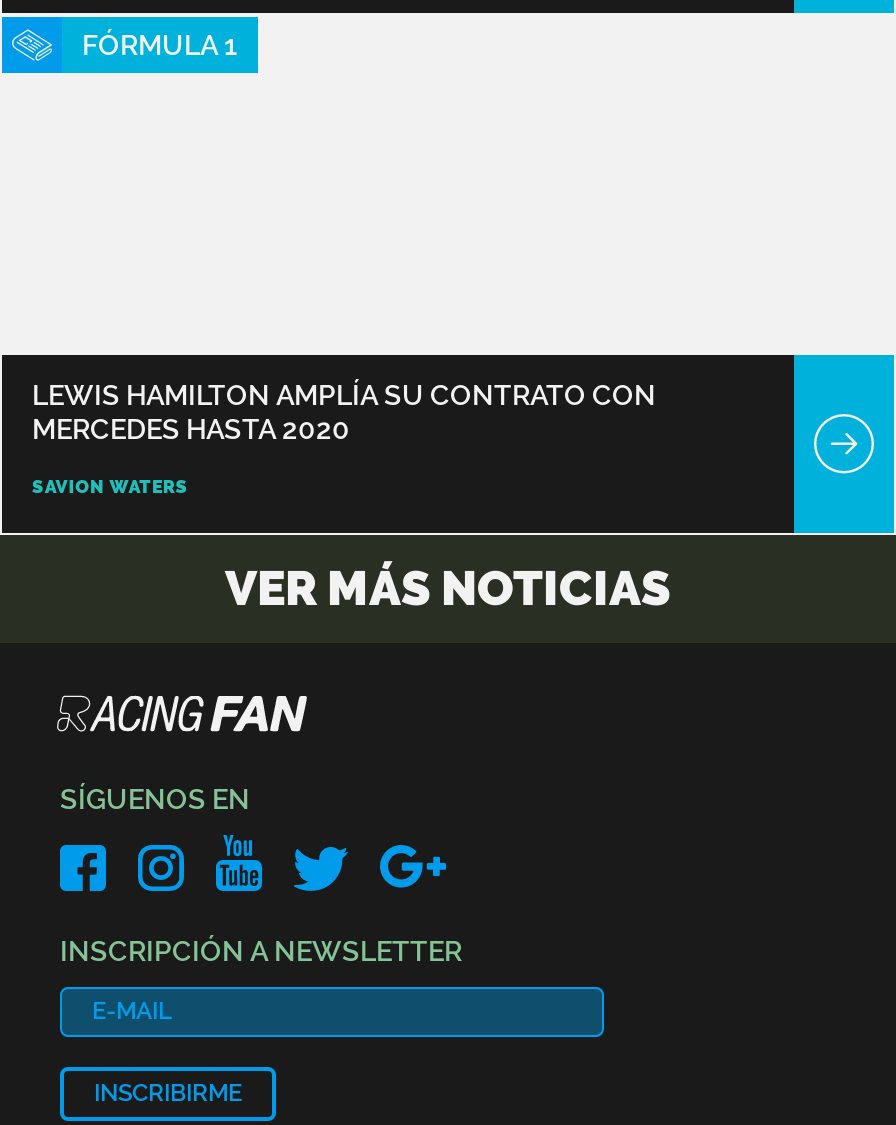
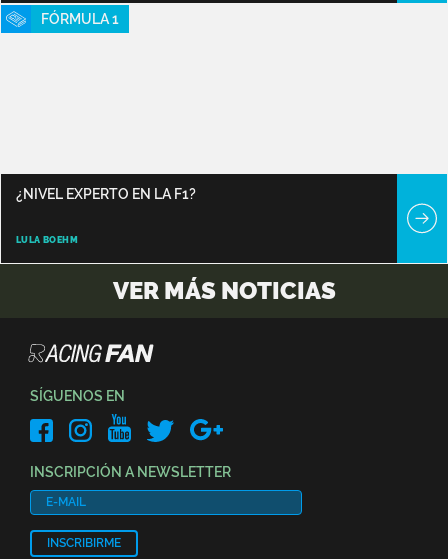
- LEWIS HAMILTON AMPLÍA SU CONTRATO CON
- MERCEDES HASTA 2020
+ ¿NIVEL EXPERTO EN LA F1?

- SAVION WATERS
+ LULA BOEHM
